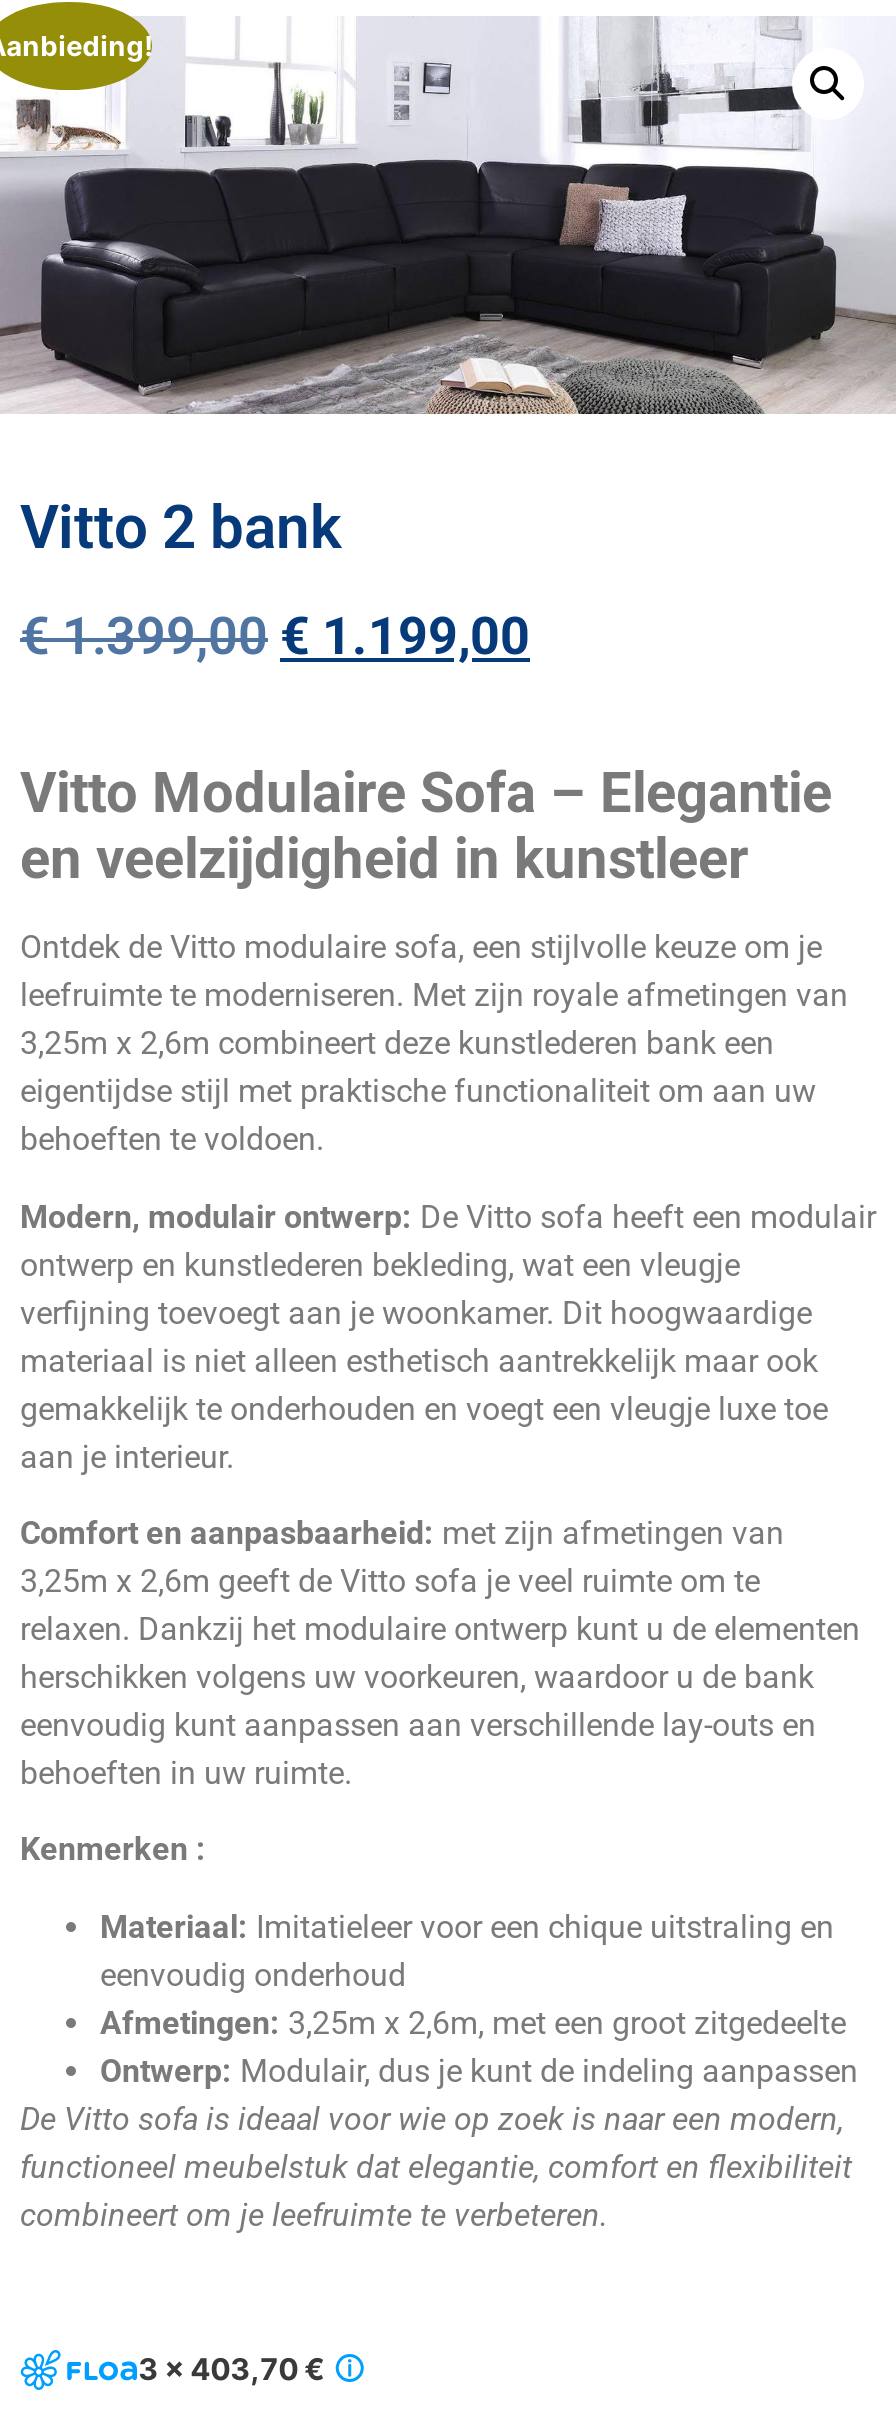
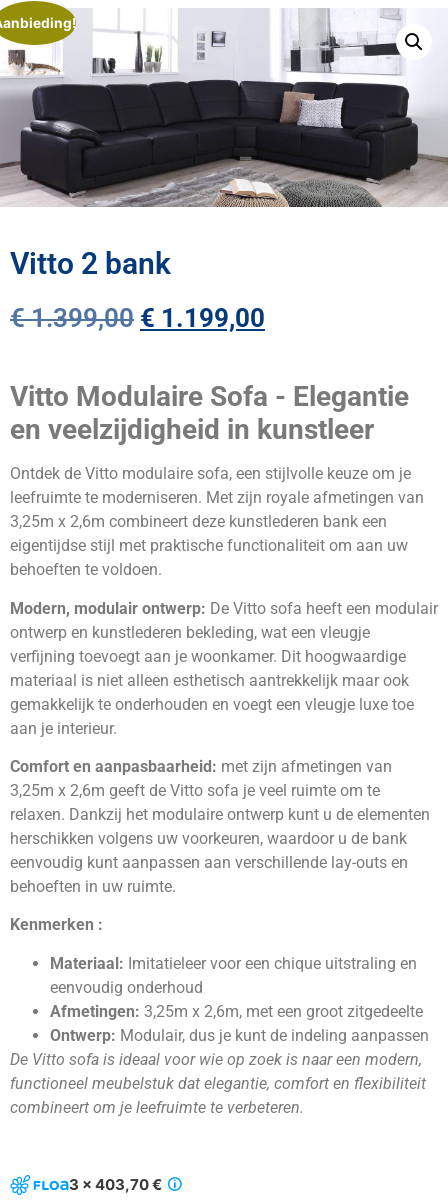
- Vitto Modulaire Sofa – Elegantie
+ Vitto Modulaire Sofa - Elegantie
